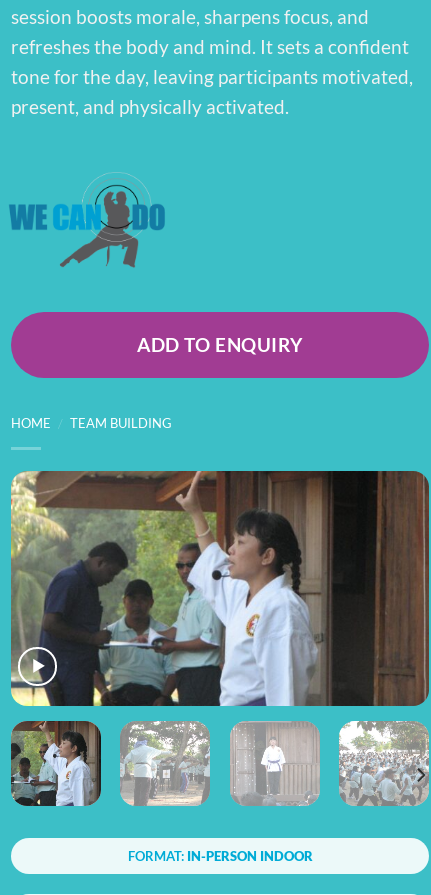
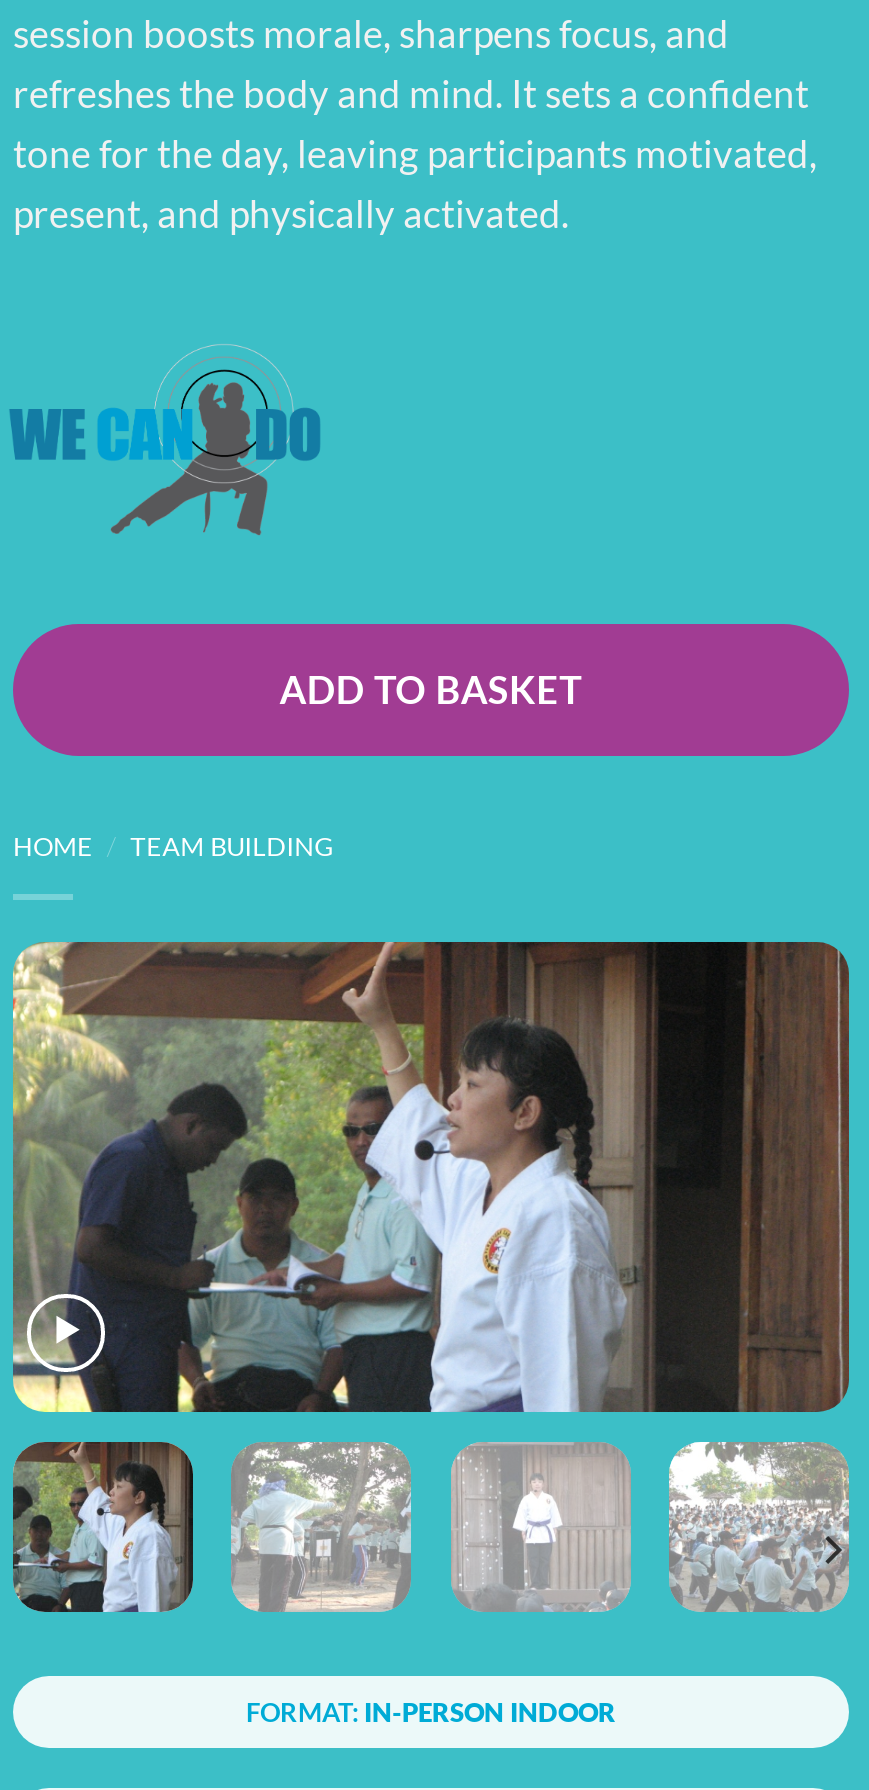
- ADD TO ENQUIRY
+ ADD TO BASKET
